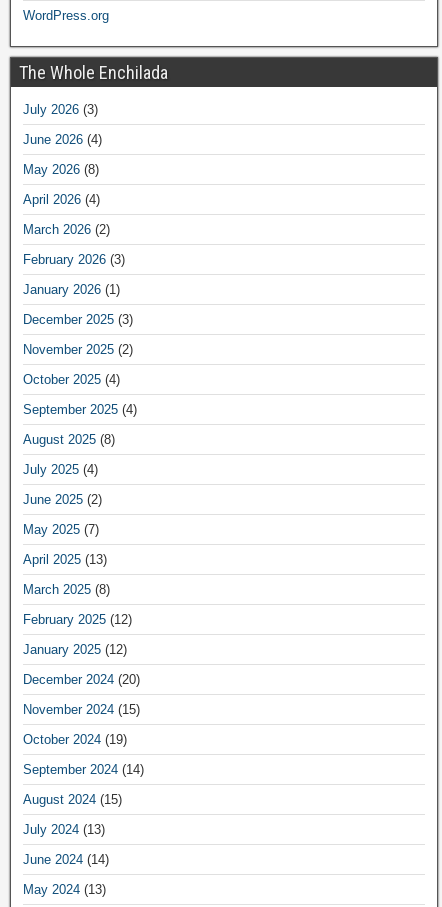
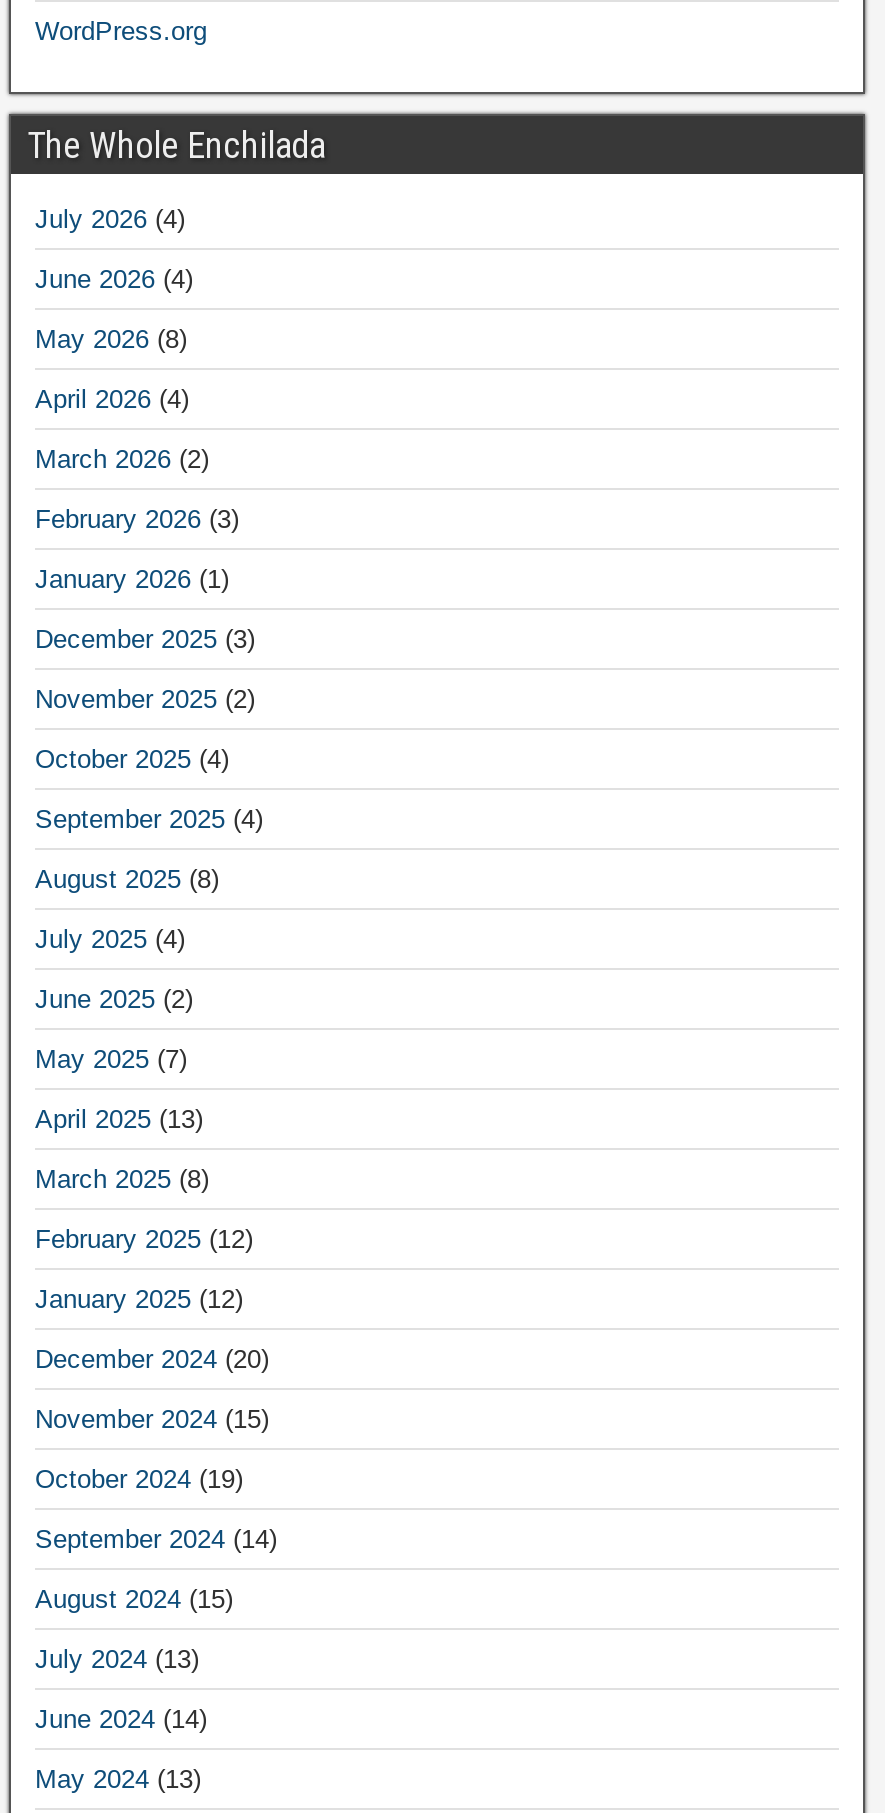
- July 2026 (3)
+ July 2026 (4)
